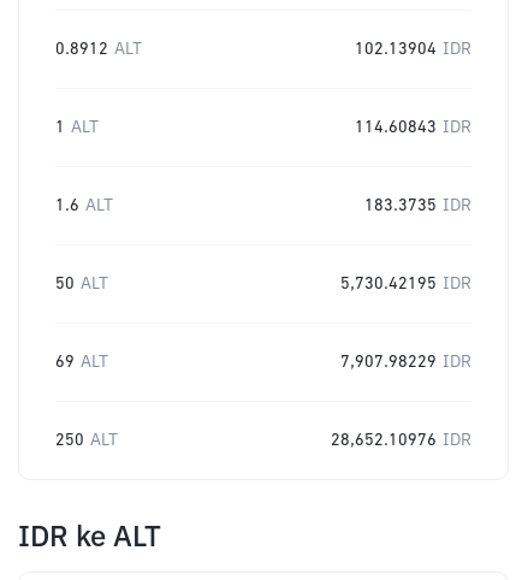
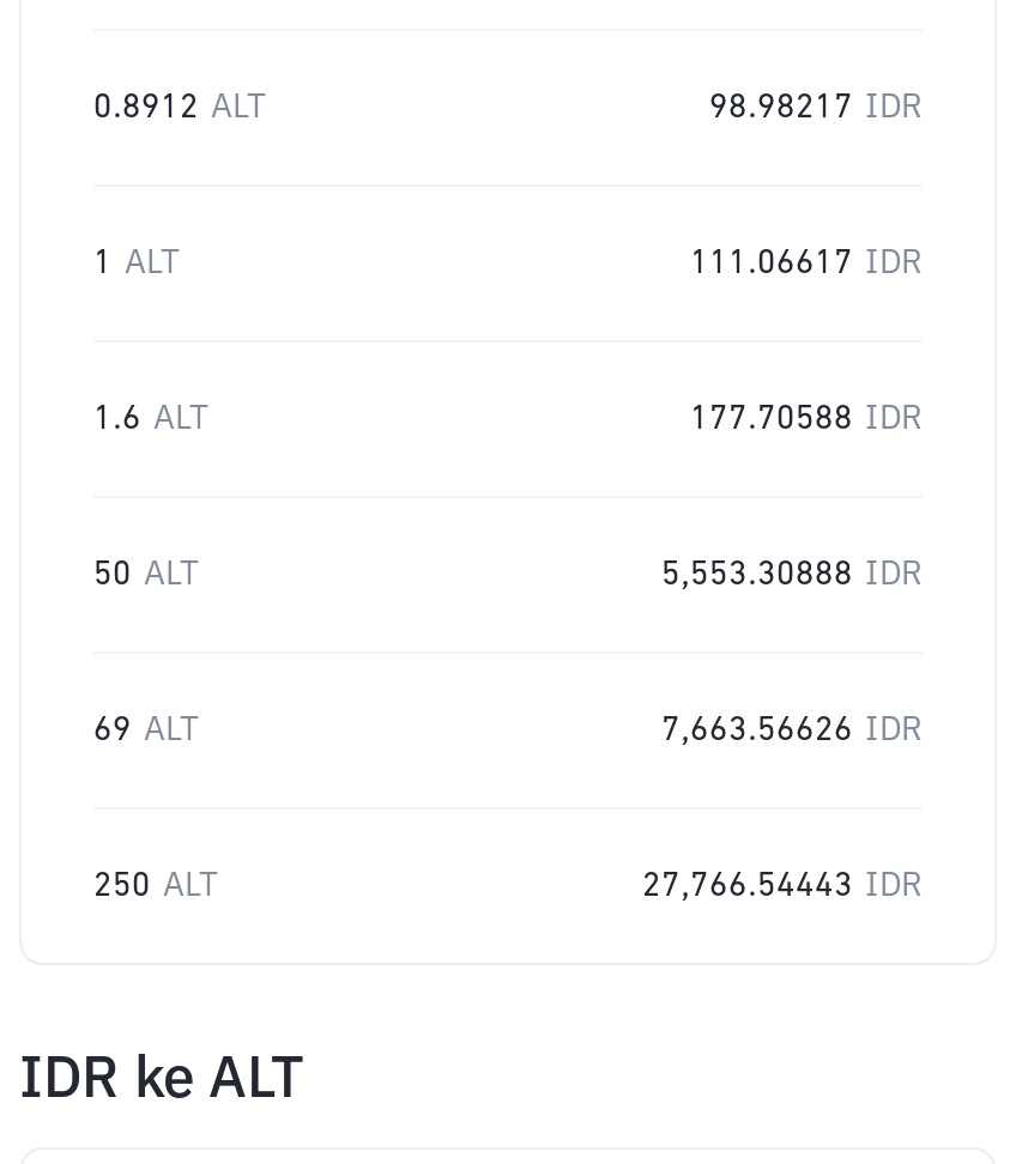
- 102.13904 IDR
+ 98.98217 IDR

- 114.60843 IDR
+ 111.06617 IDR

- 183.3735 IDR
+ 177.70588 IDR

- 5,730.42195 IDR
+ 5,553.30888 IDR

- 7,907.98229 IDR
+ 7,663.56626 IDR

- 28,652.10976 IDR
+ 27,766.54443 IDR
